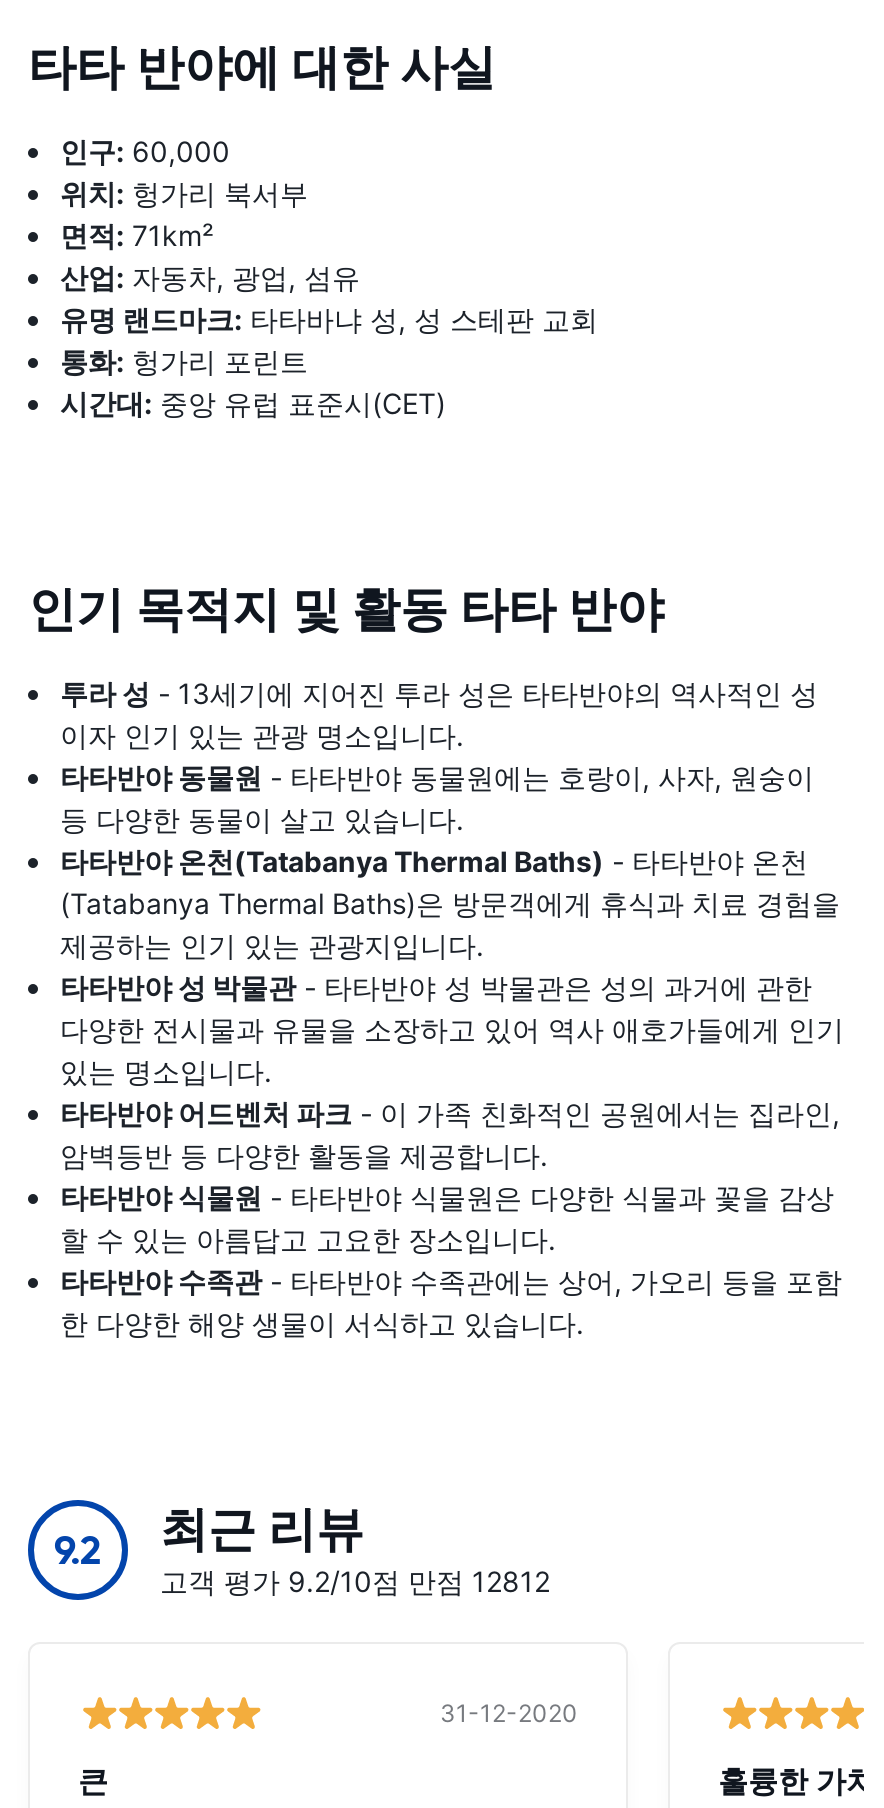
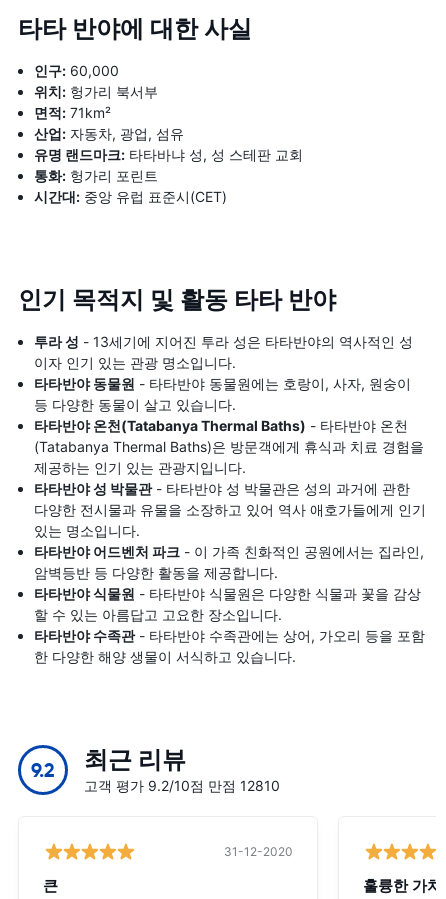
- 고객 평가 9.2/10점 만점 12812
+ 고객 평가 9.2/10점 만점 12810
